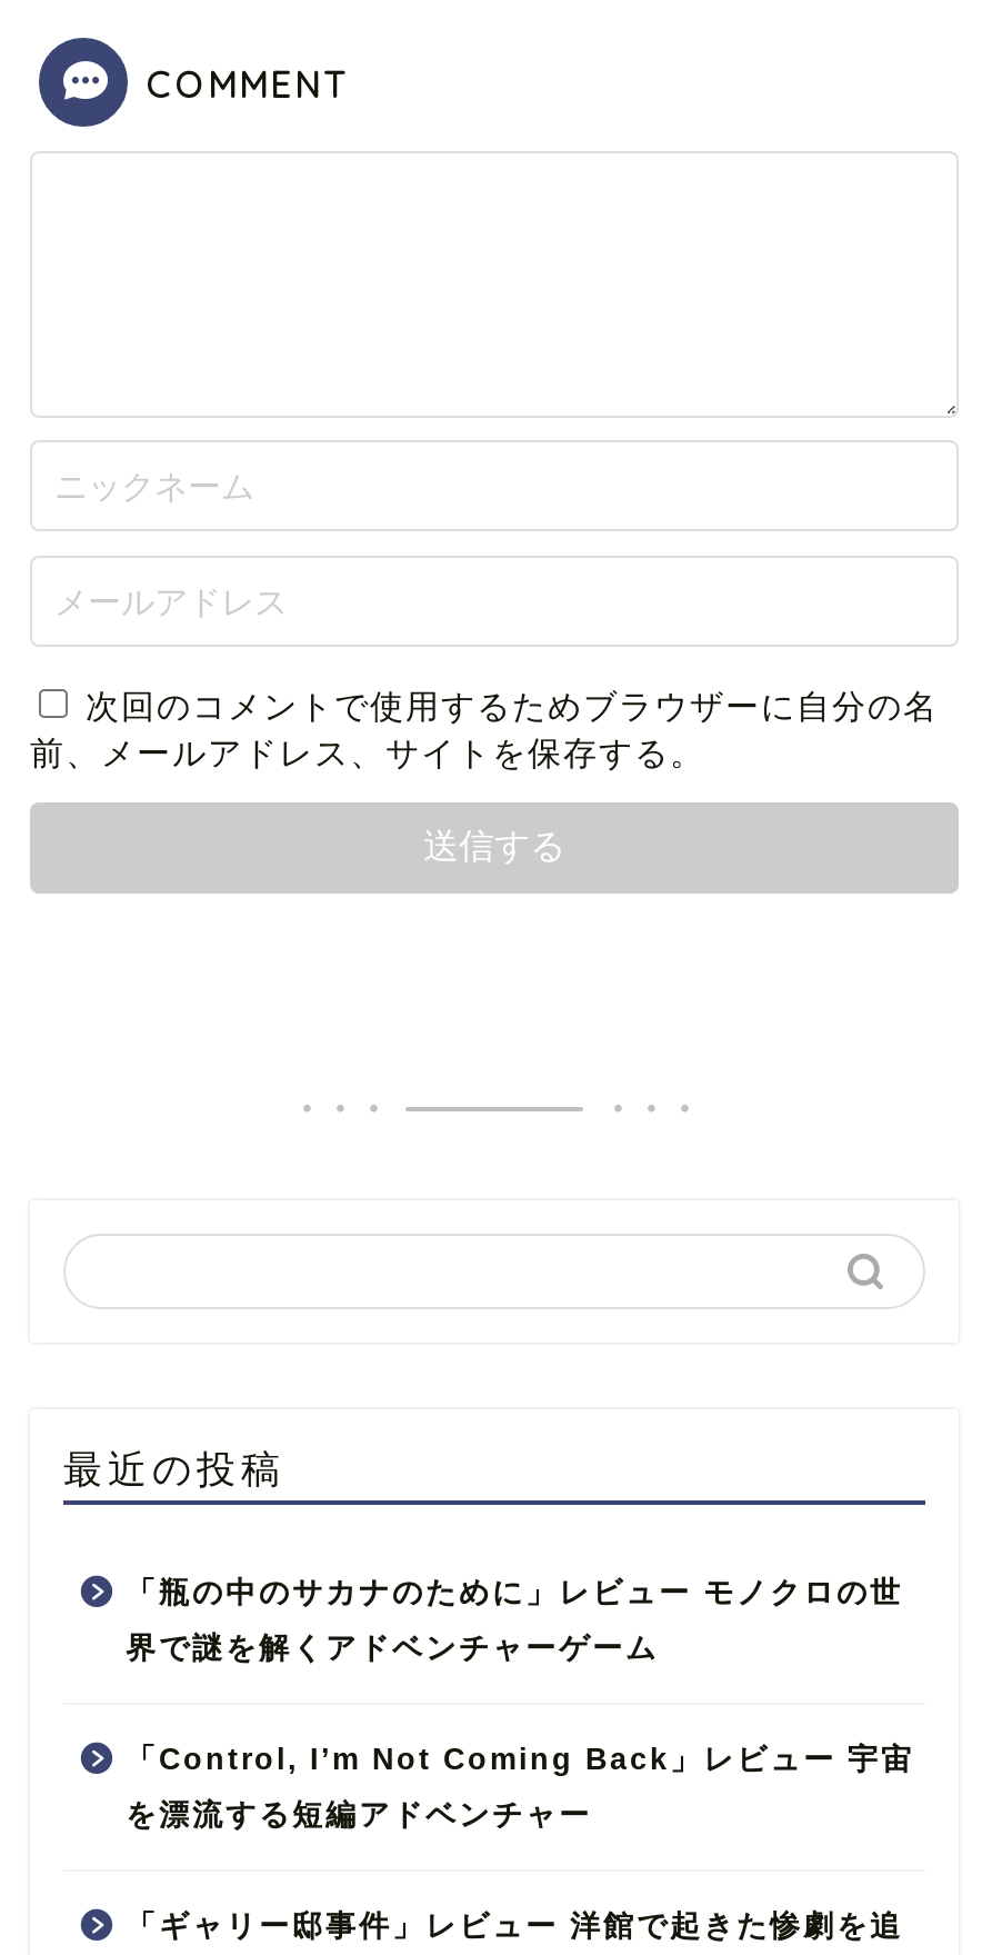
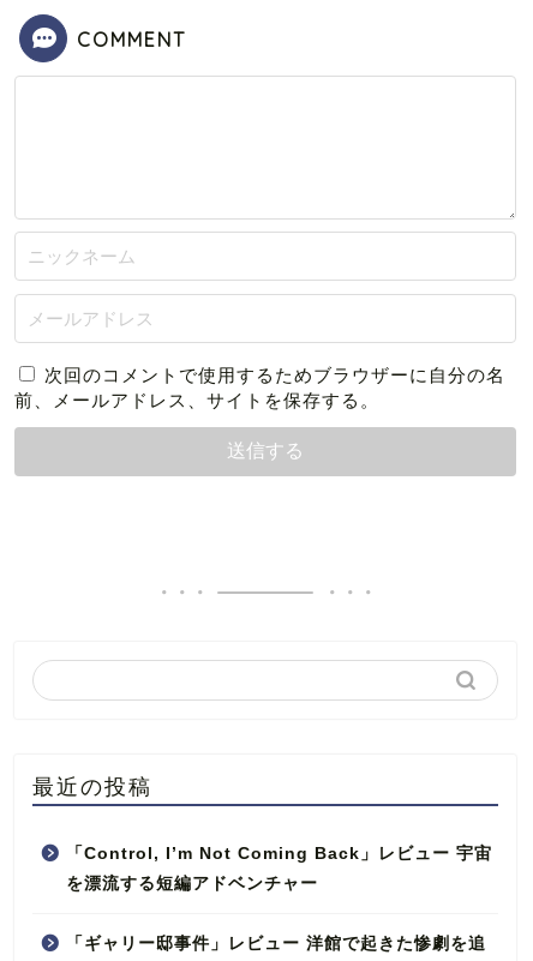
- 「瓶の中のサカナのために」レビュー モノクロの世
- 界で謎を解くアドベンチャーゲーム
